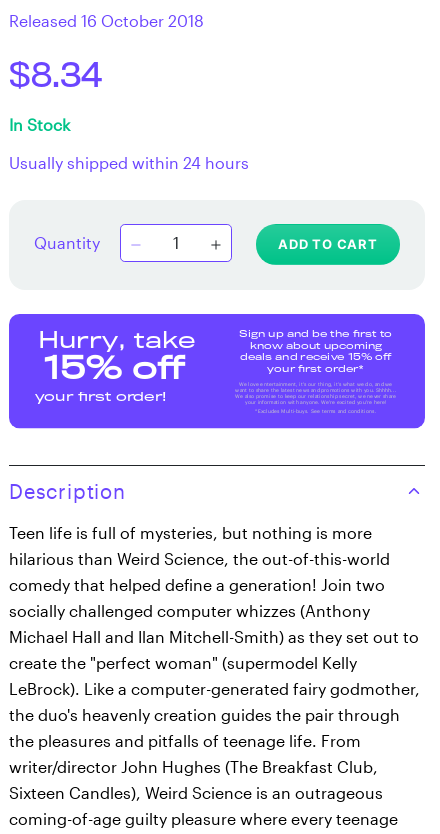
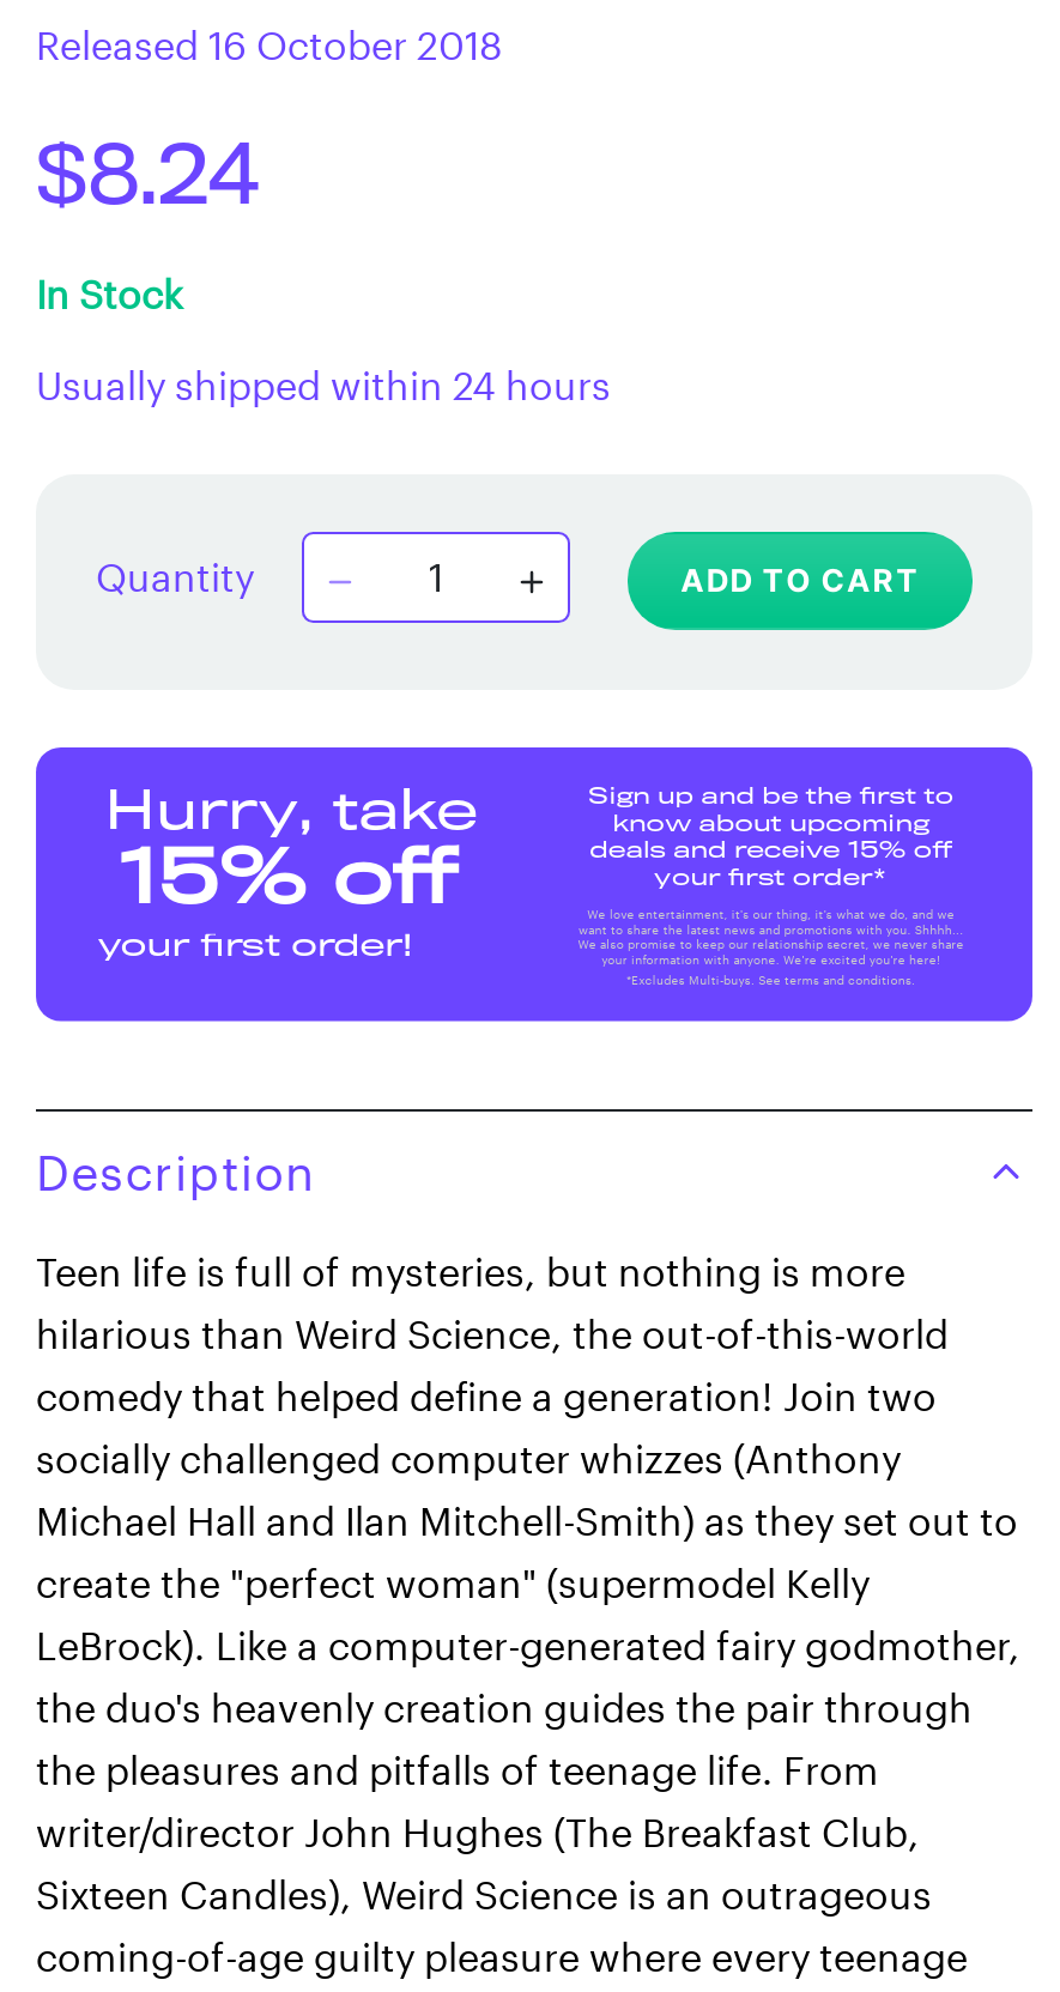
- $8.34
+ $8.24
